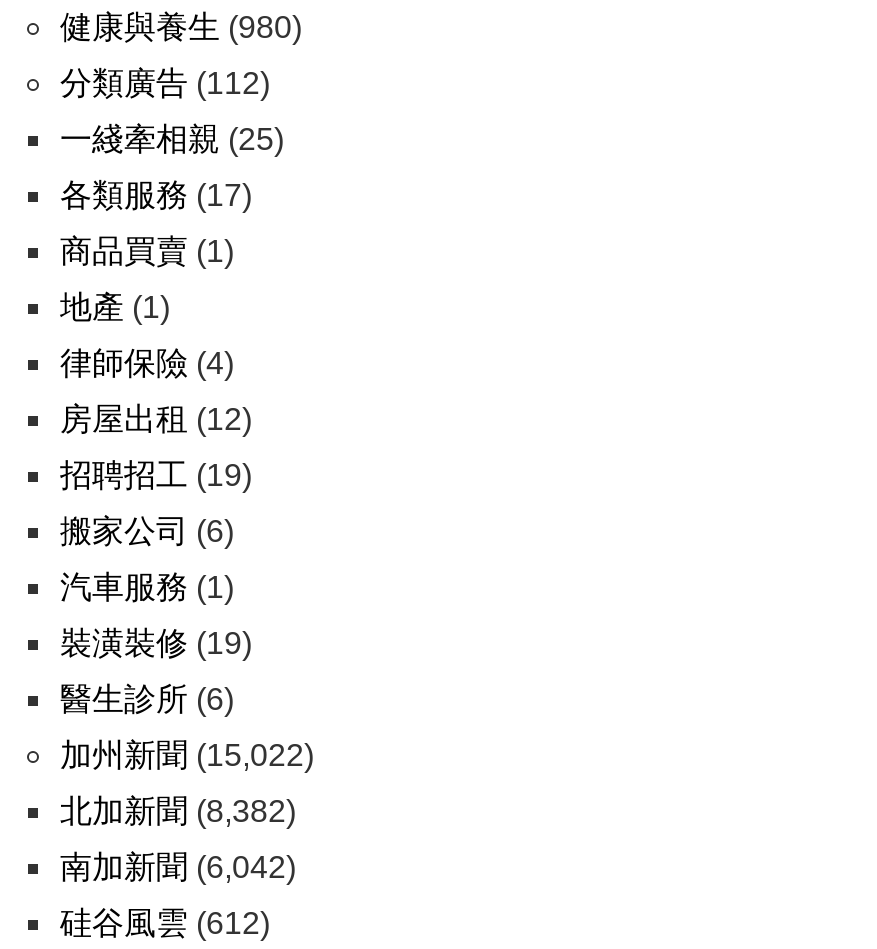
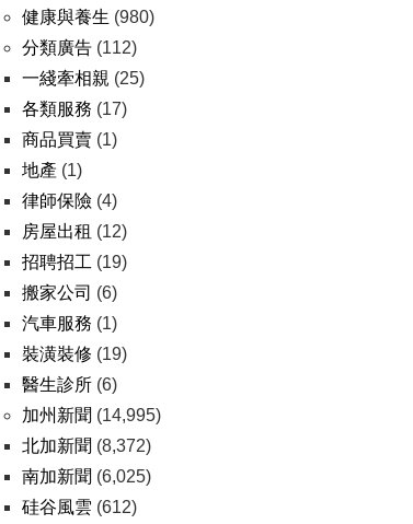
- 加州新聞(15,022)
+ 加州新聞(14,995)

- 北加新聞(8,382)
+ 北加新聞(8,372)

- 南加新聞(6,042)
+ 南加新聞(6,025)
